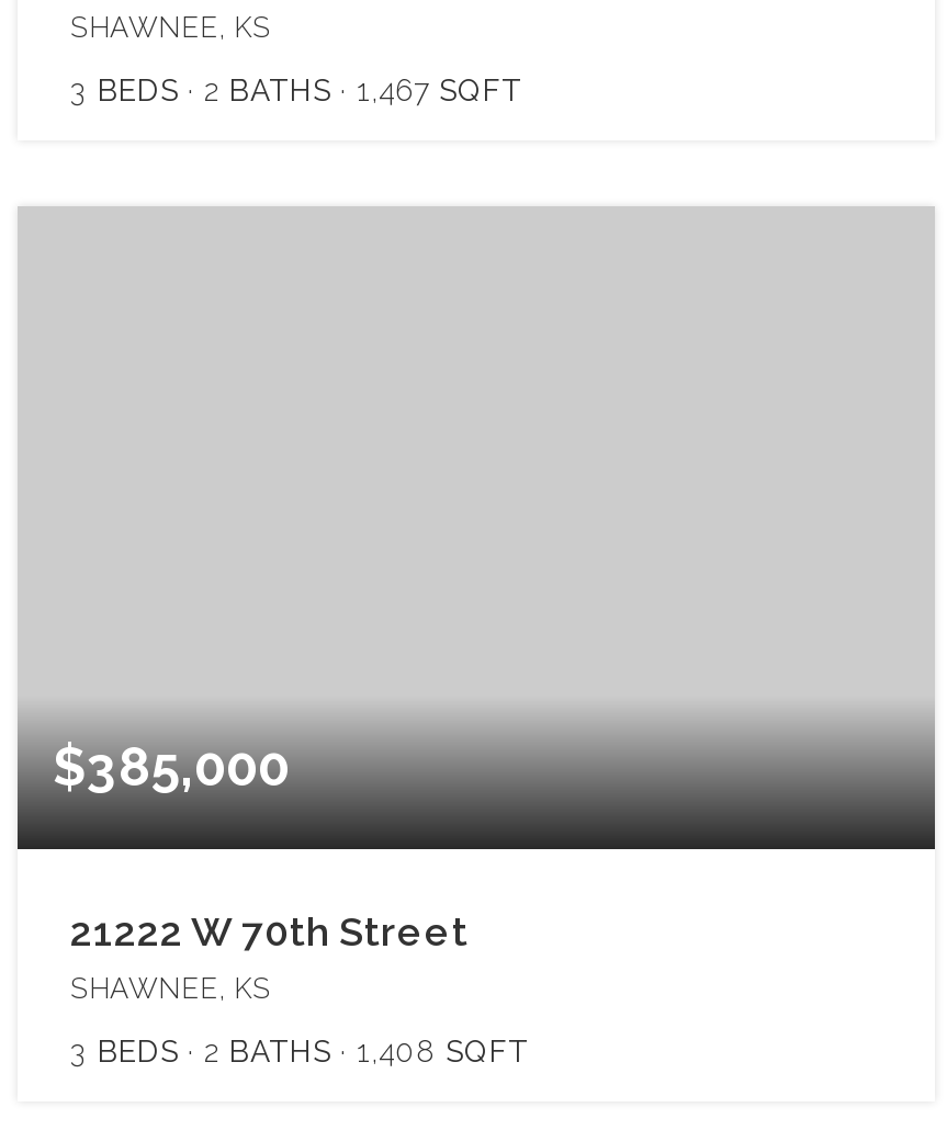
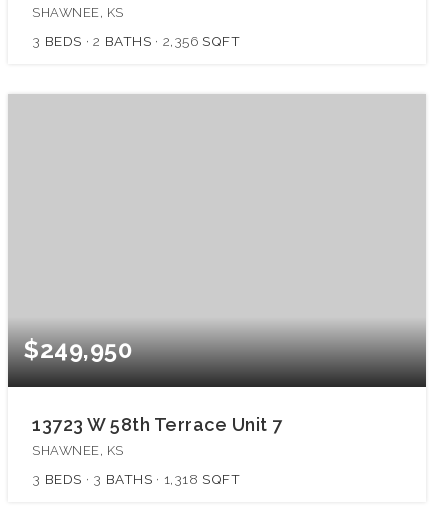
- 3 BEDS 2 BATHS 1,467 SQFT
+ 3 BEDS 2 BATHS 2,356 SQFT

- $385,000
+ $249,950

- 21222 W 70th Street
+ 13723 W 58th Terrace Unit 7

- 2 BATHS
- 1,408 SQFT
+ 3 BATHS
+ 1,318 SQFT
